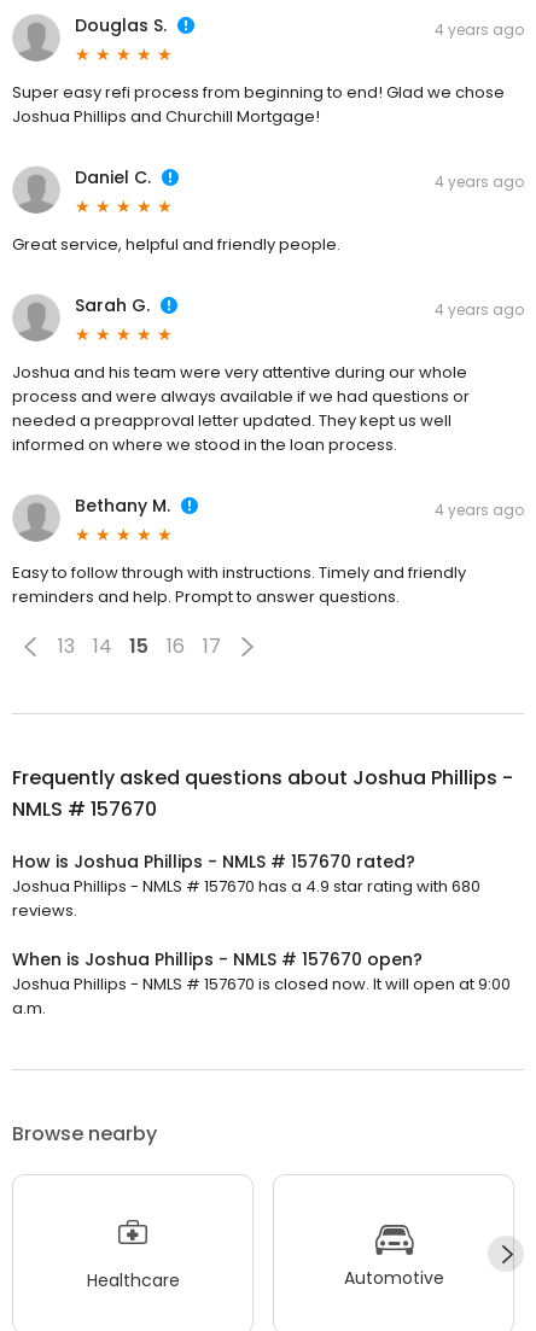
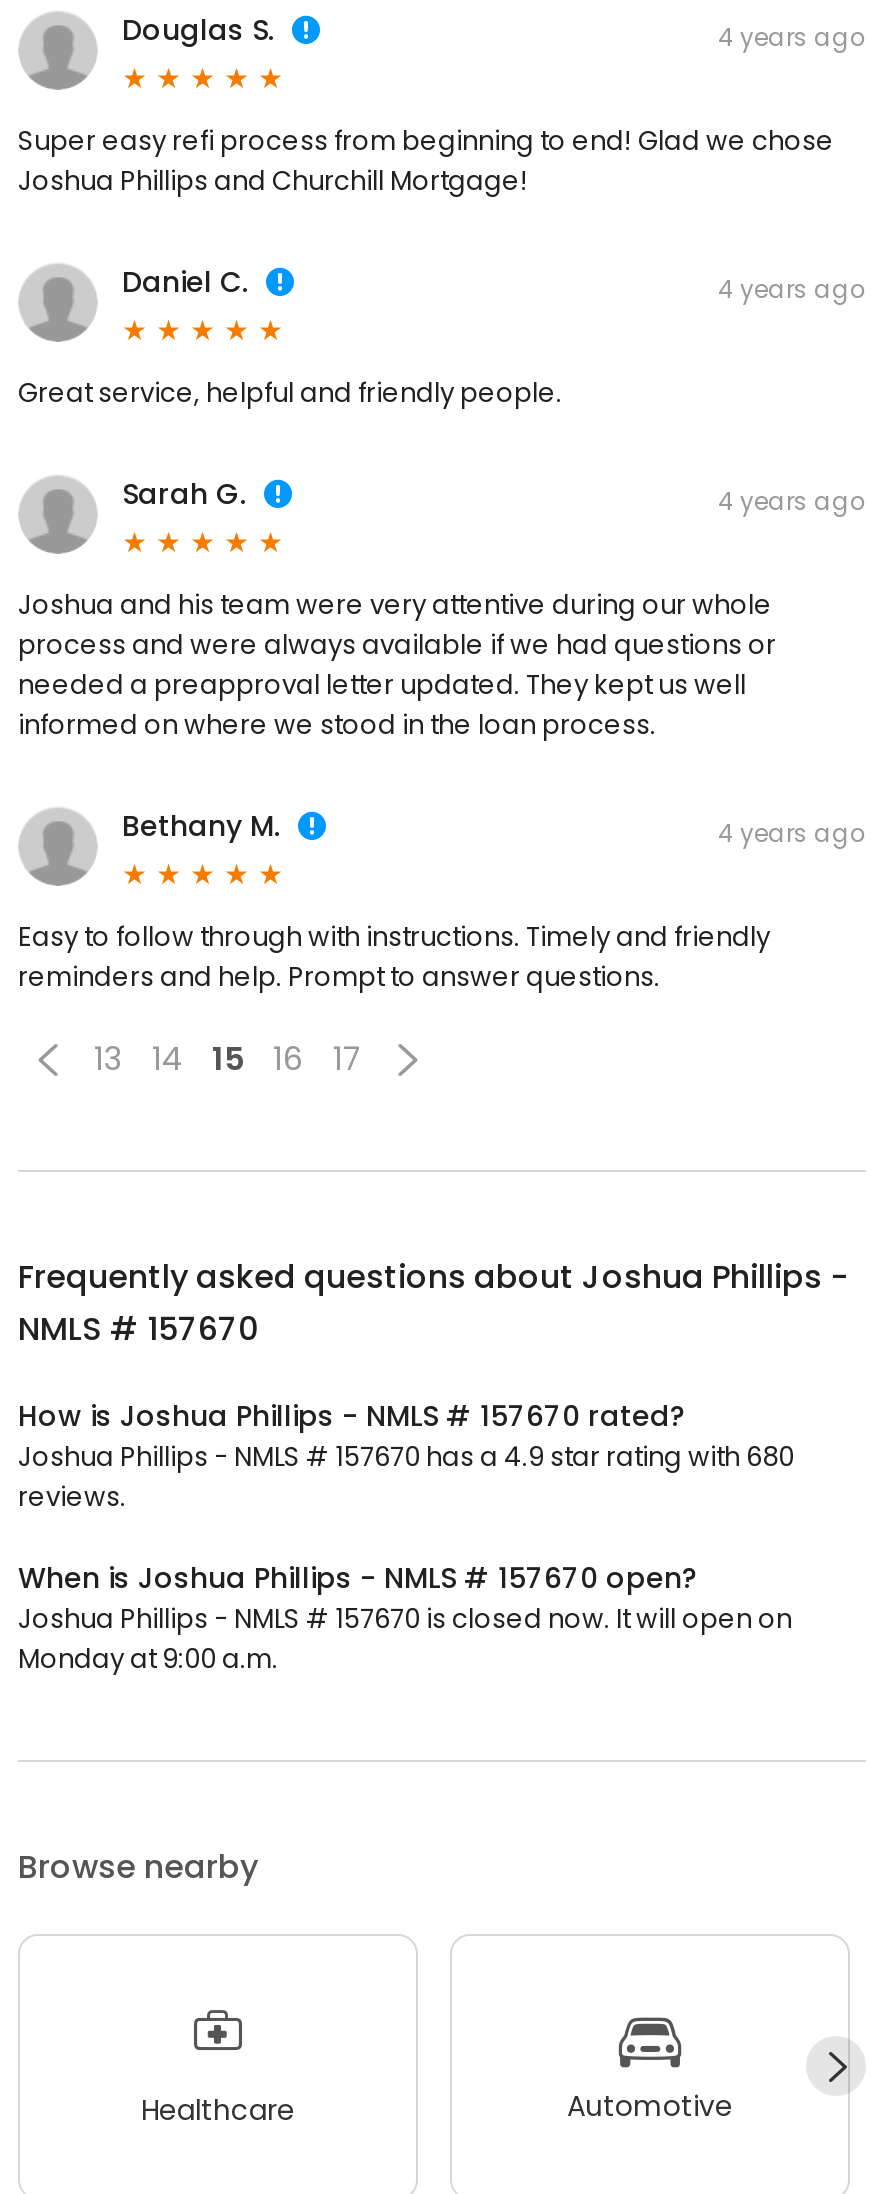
- Joshua Phillips - NMLS # 157670 is closed now. It will open at 9:00
- a.m.
+ Joshua Phillips - NMLS # 157670 is closed now. It will open on
+ Monday at 9:00 a.m.
